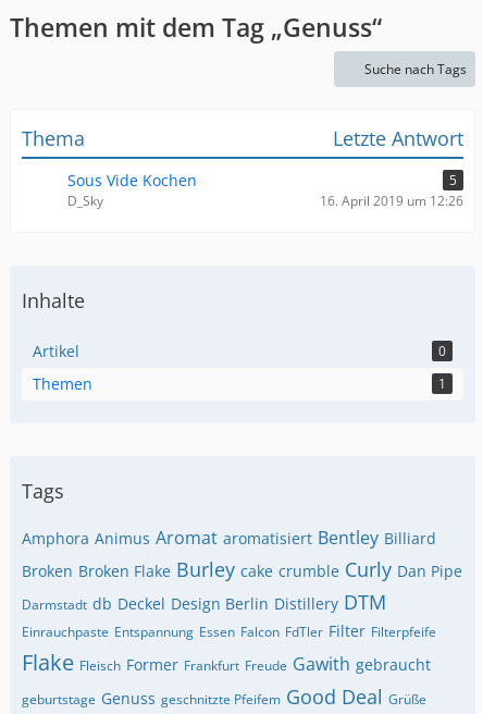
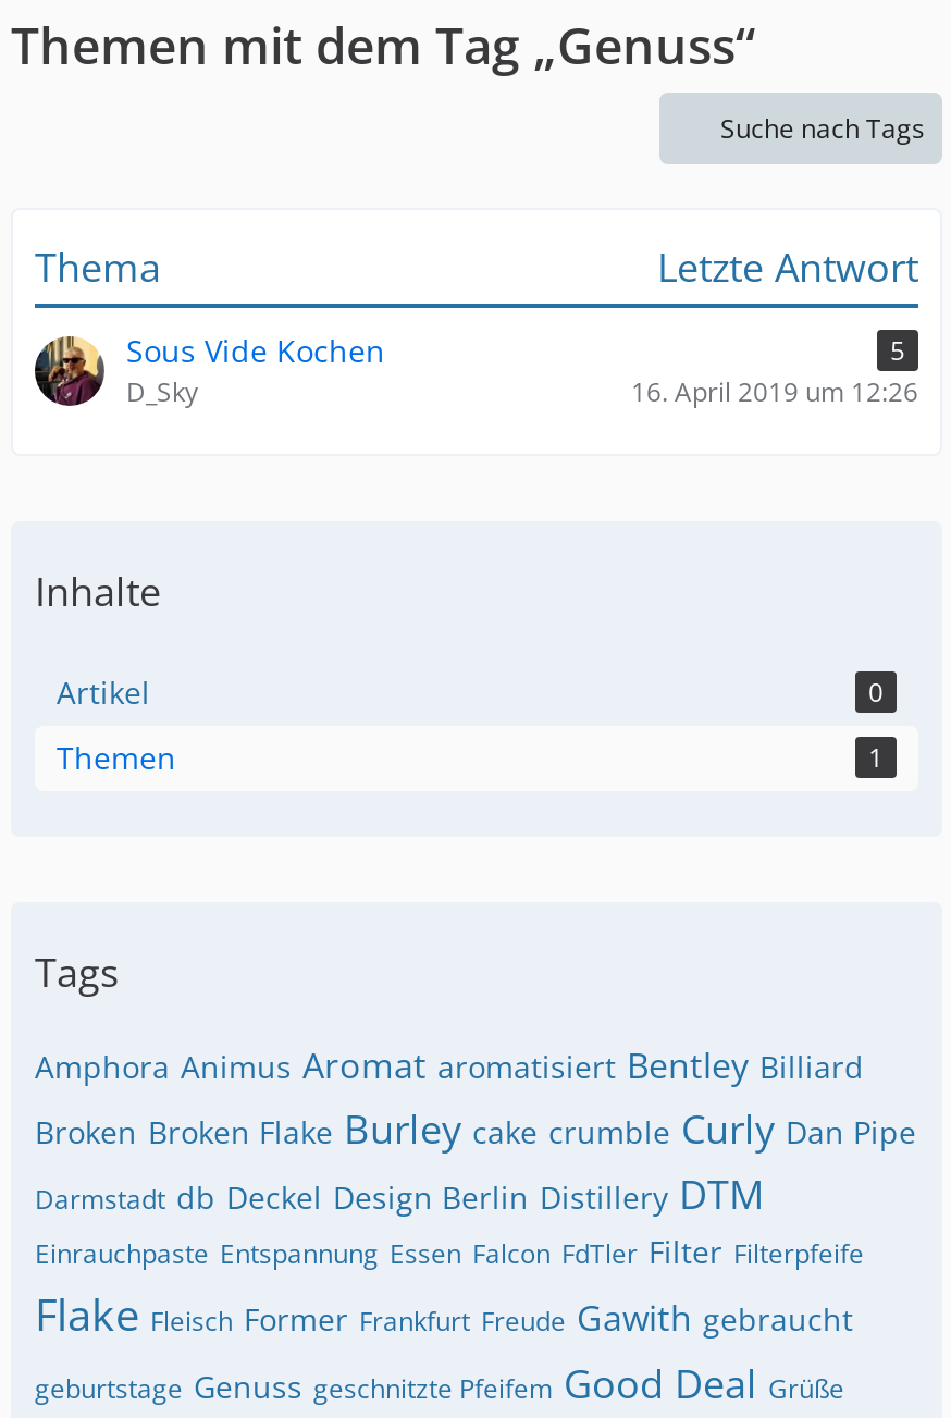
+ [image]
